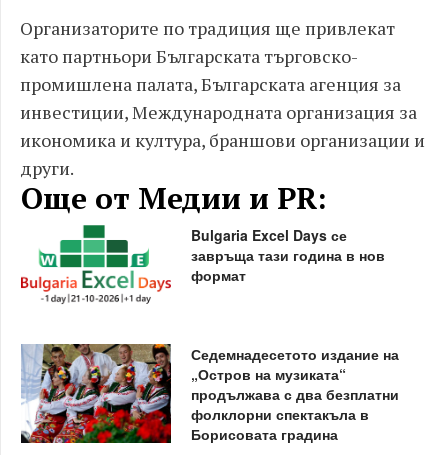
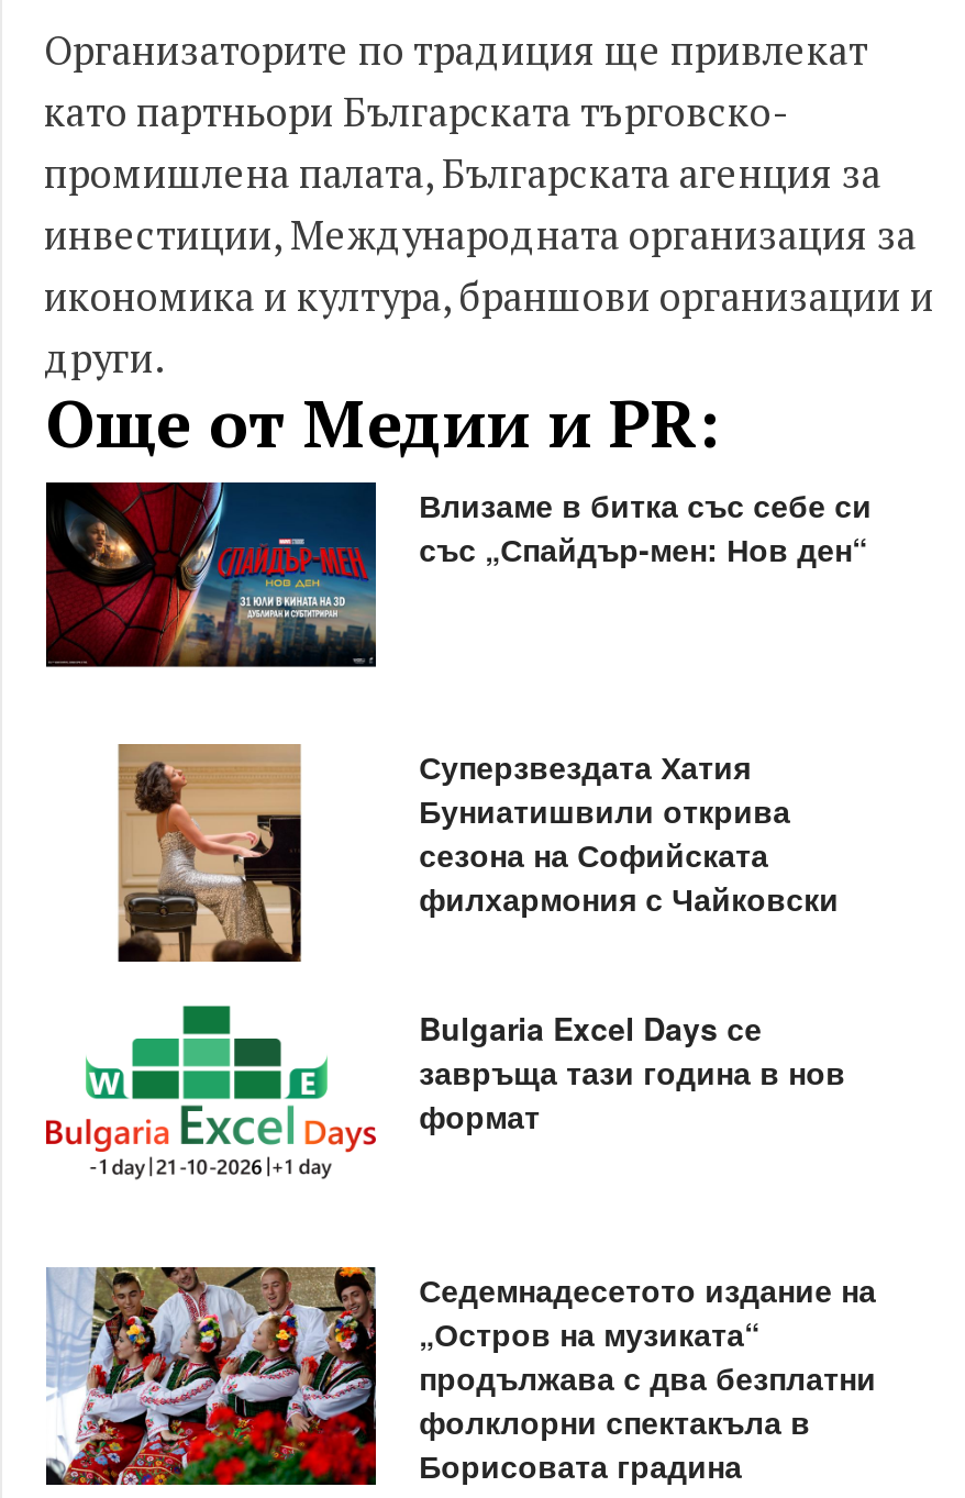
+ [image]
+ Влизаме в битка със себе си
+ със „Спайдър-мен: Нов ден“

+ [image]

+ Суперзвездата Хатия
+ Буниатишвили открива
+ сезона на Софийската
+ филхармония с Чайковски
